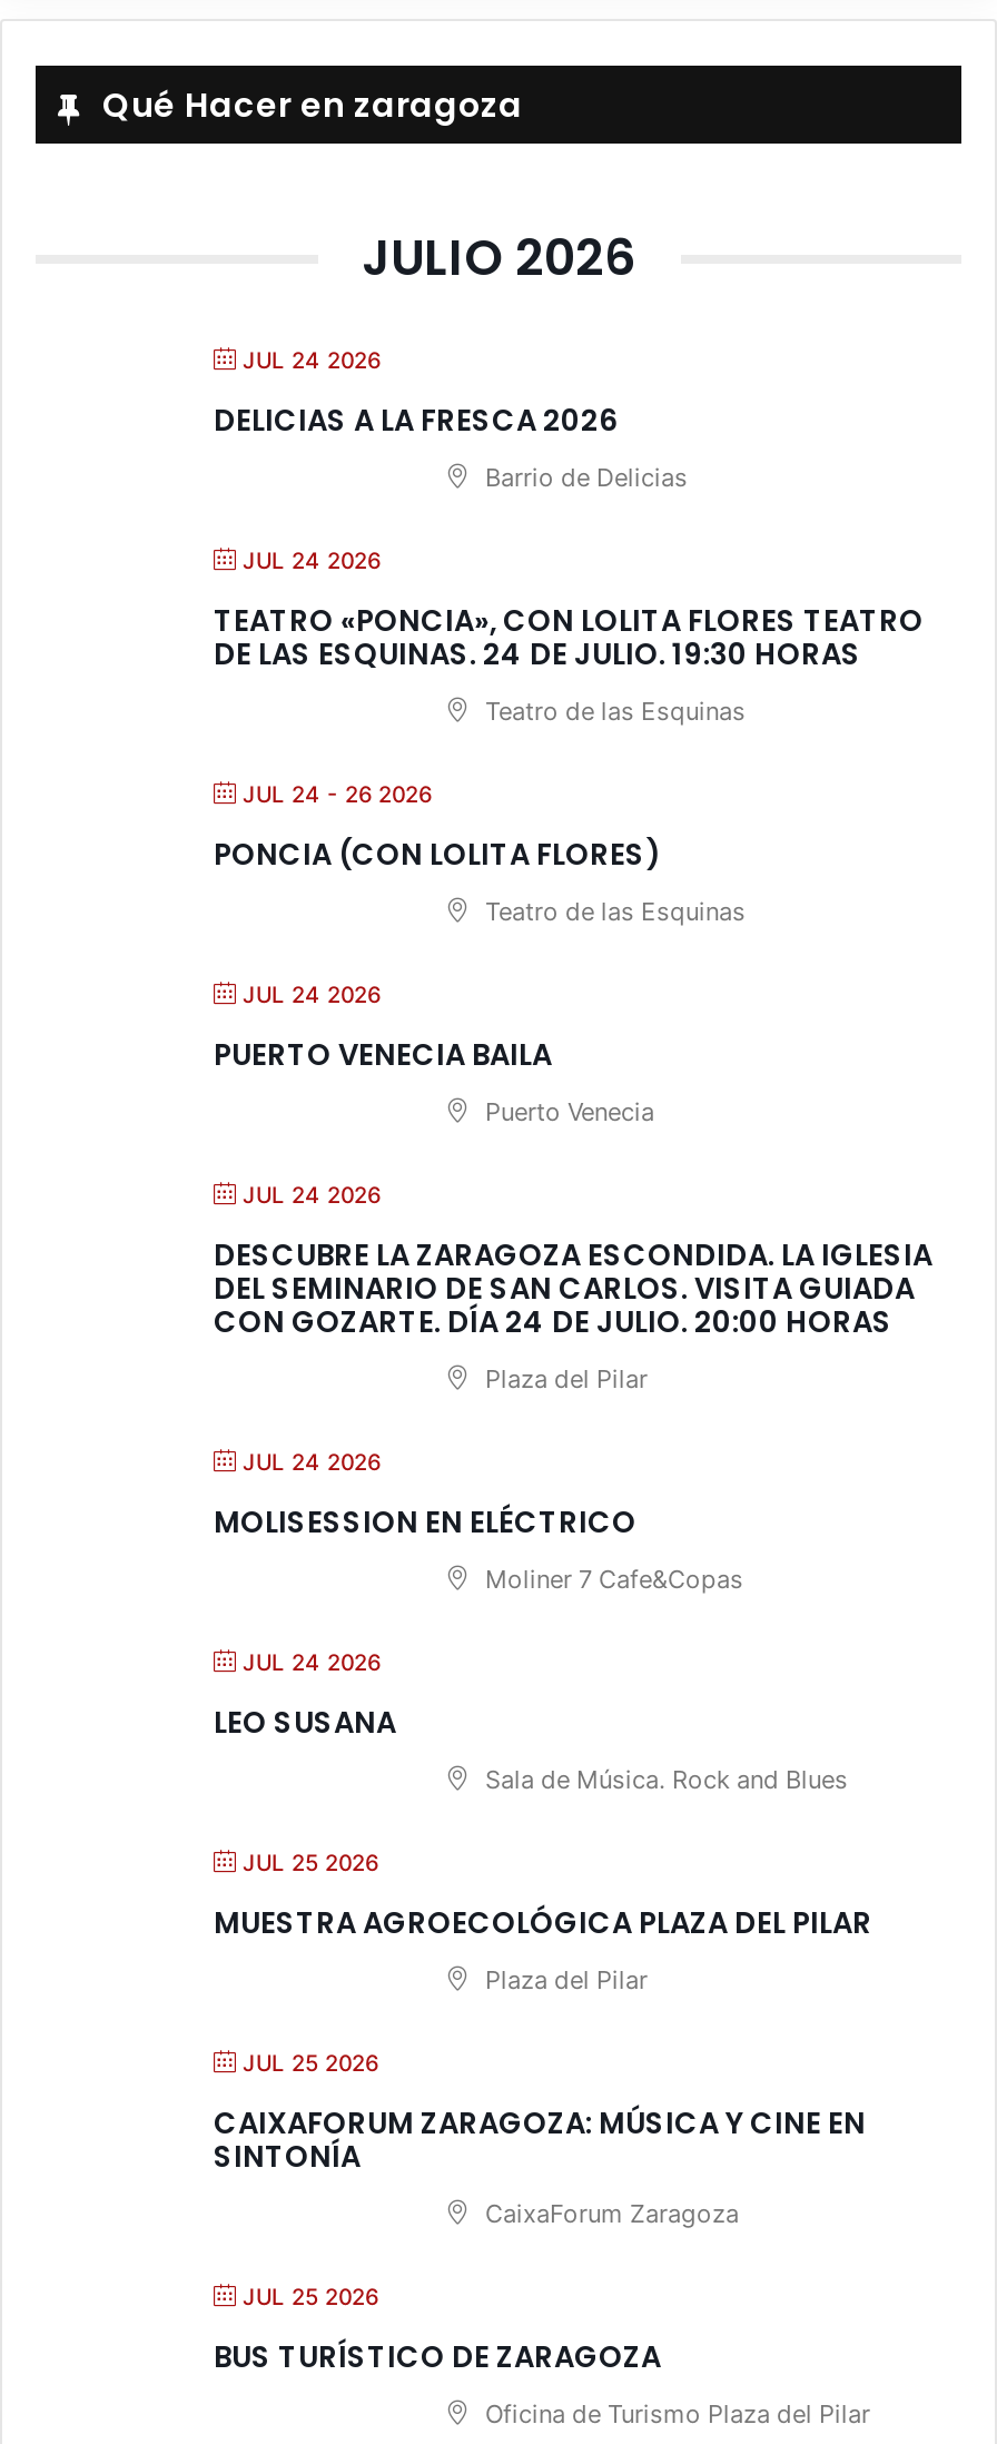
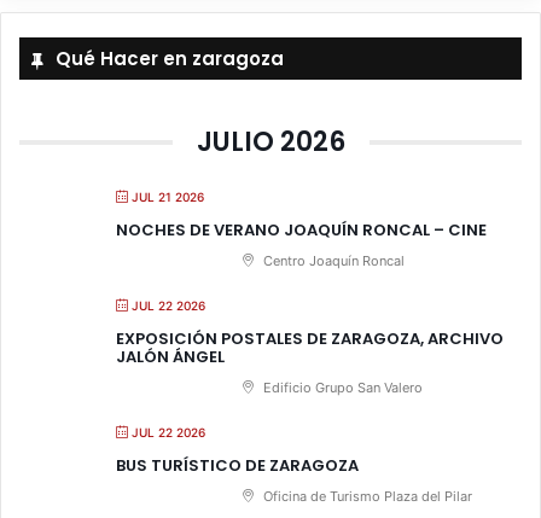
- JUL 24 2026
- DELICIAS A LA FRESCA 2026
- Barrio de Delicias
- JUL 24 2026
- TEATRO «PONCIA», CON LOLITA FLORES TEATRO
- DE LAS ESQUINAS. 24 DE JULIO. 19:30 HORAS
- Teatro de las Esquinas
- JUL 24 - 26 2026
- PONCIA (CON LOLITA FLORES)
- Teatro de las Esquinas
- JUL 24 2026
- PUERTO VENECIA BAILA
- Puerto Venecia
- JUL 24 2026
- DESCUBRE LA ZARAGOZA ESCONDIDA. LA IGLESIA
- DEL SEMINARIO DE SAN CARLOS. VISITA GUIADA
- CON GOZARTE. DÍA 24 DE JULIO. 20:00 HORAS
- Plaza del Pilar
- JUL 24 2026
- MOLISESSION EN ELÉCTRICO
- Moliner 7 Cafe&Copas
- JUL 24 2026
- LEO SUSANA
- Sala de Música. Rock and Blues
- JUL 25 2026
- MUESTRA AGROECOLÓGICA PLAZA DEL PILAR
- Plaza del Pilar
- JUL 25 2026
- CAIXAFORUM ZARAGOZA: MÚSICA Y CINE EN
- SINTONÍA
- CaixaForum Zaragoza
- JUL 25 2026
+ JUL 21 2026
+ NOCHES DE VERANO JOAQUÍN RONCAL – CINE
+ Centro Joaquín Roncal
+ JUL 22 2026
+ EXPOSICIÓN POSTALES DE ZARAGOZA, ARCHIVO
+ JALÓN ÁNGEL
+ Edificio Grupo San Valero
+ JUL 22 2026
